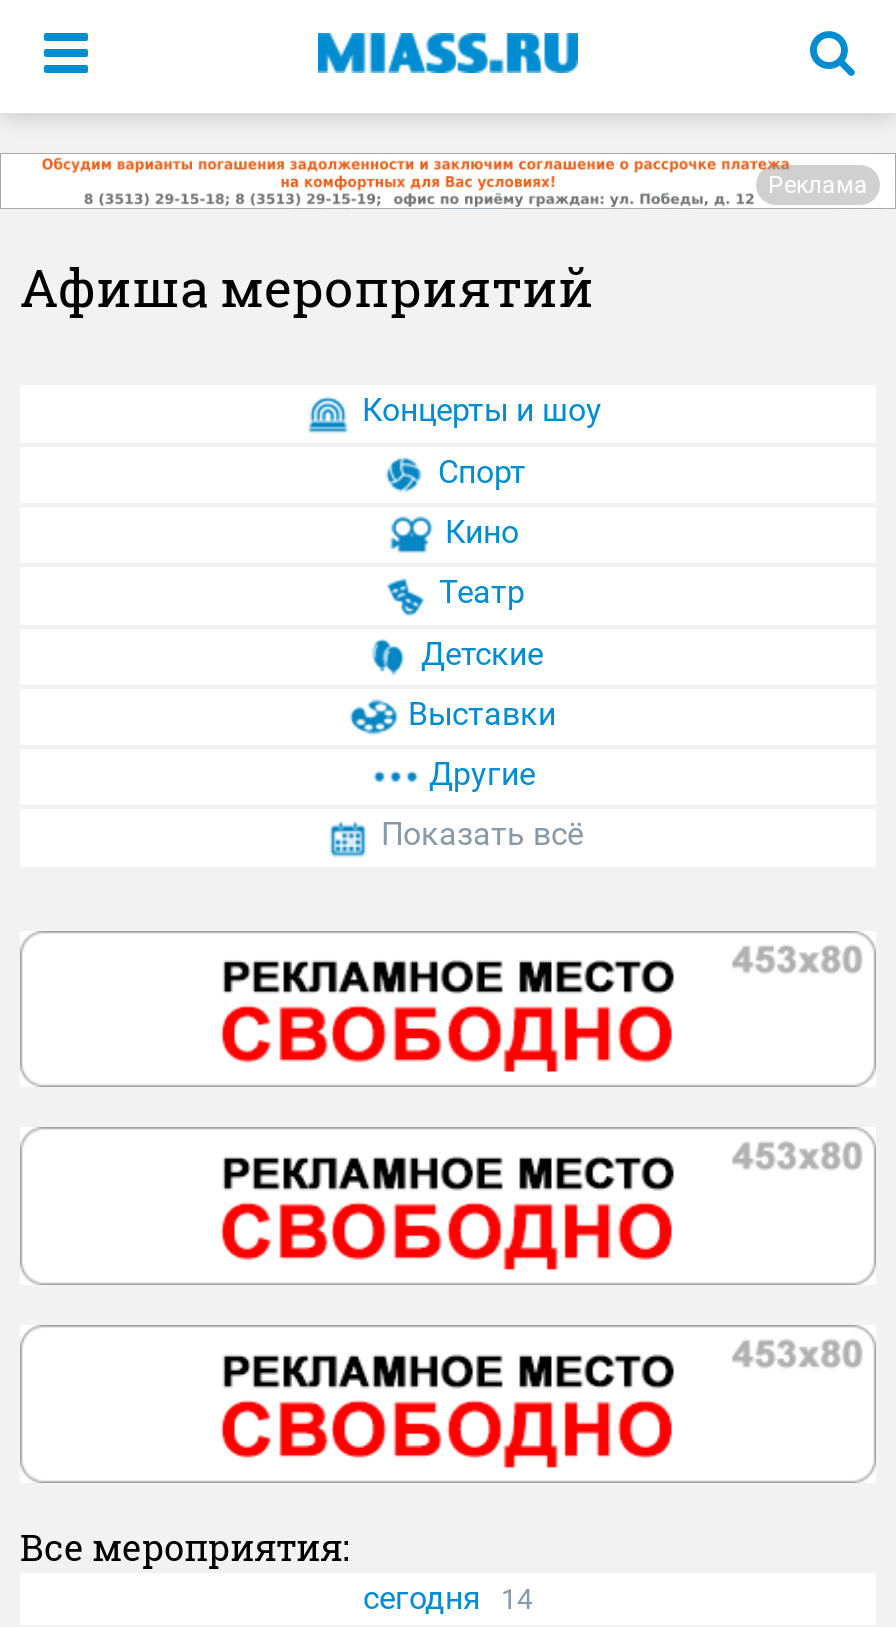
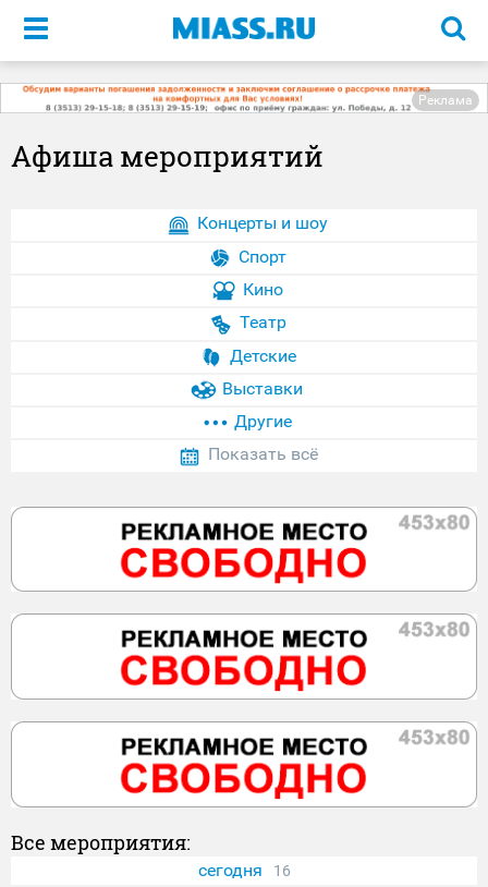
- сегодня 14
+ сегодня 16
